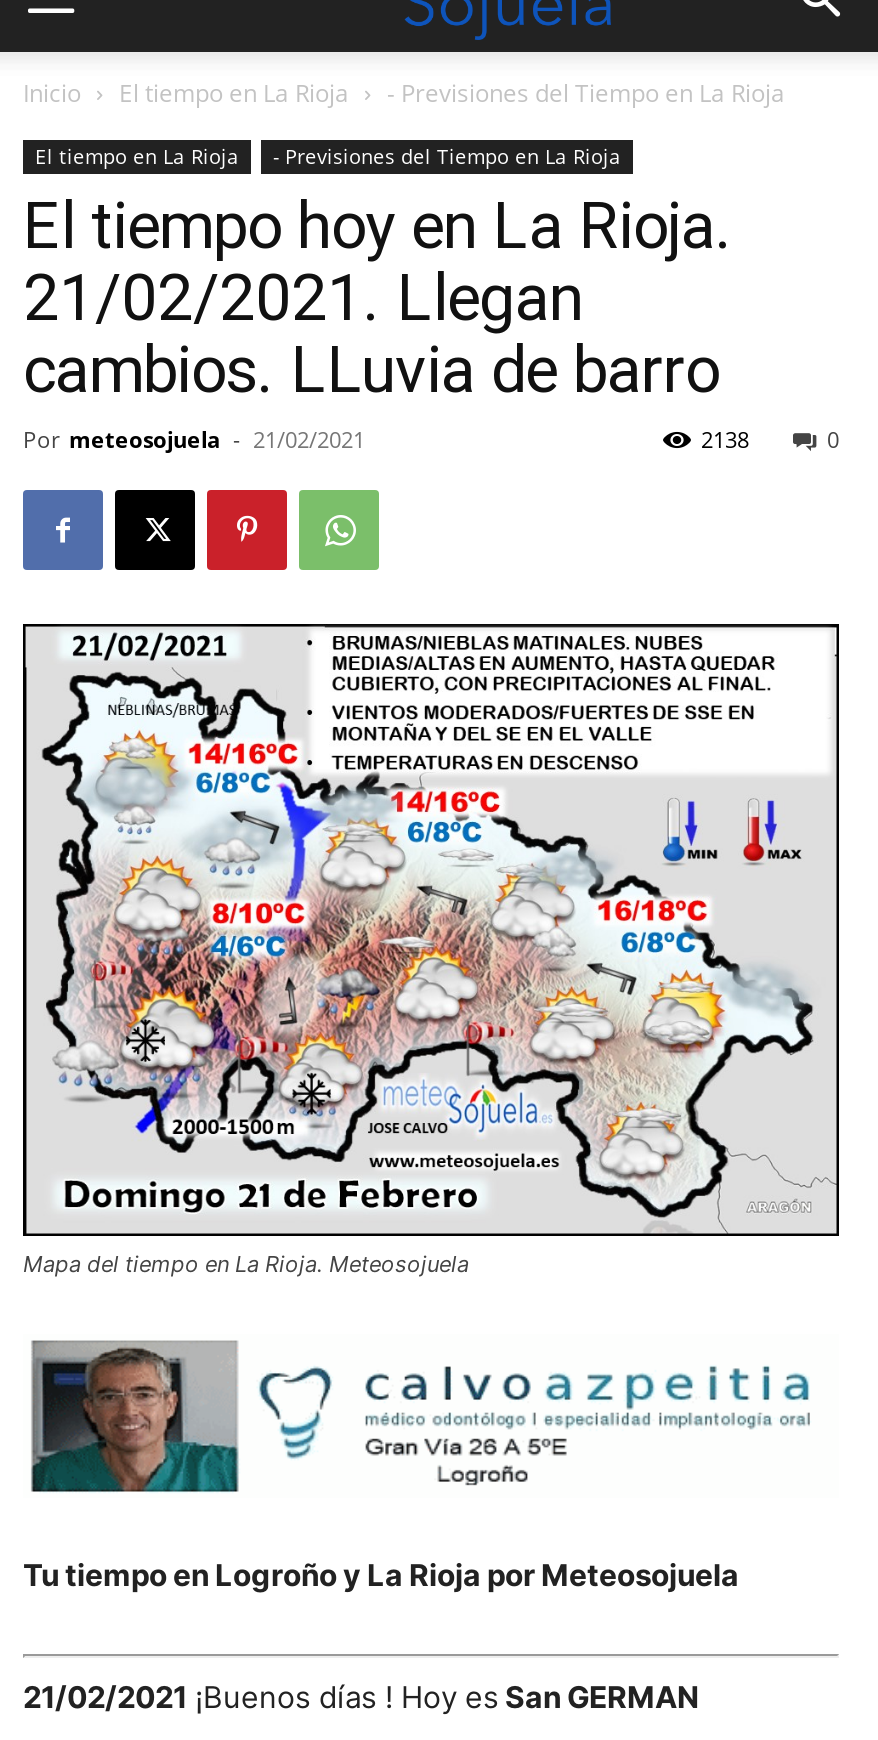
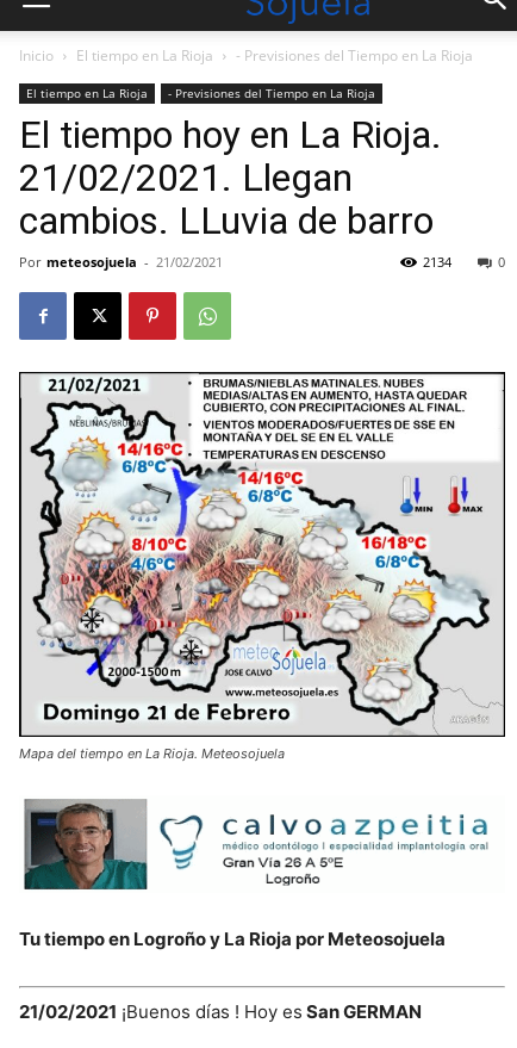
- 2138
+ 2134
